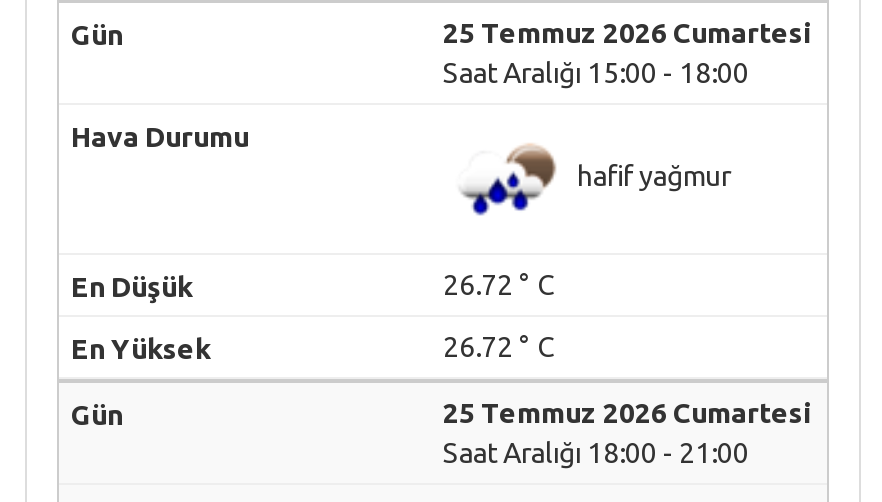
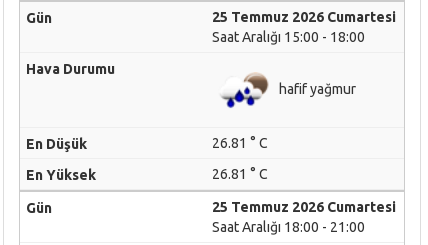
- 26.72 ° C
+ 26.81 ° C

- 26.72 ° C
+ 26.81 ° C
